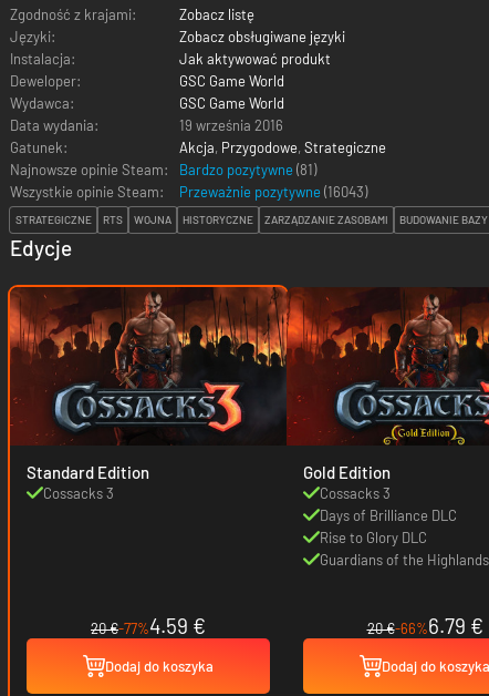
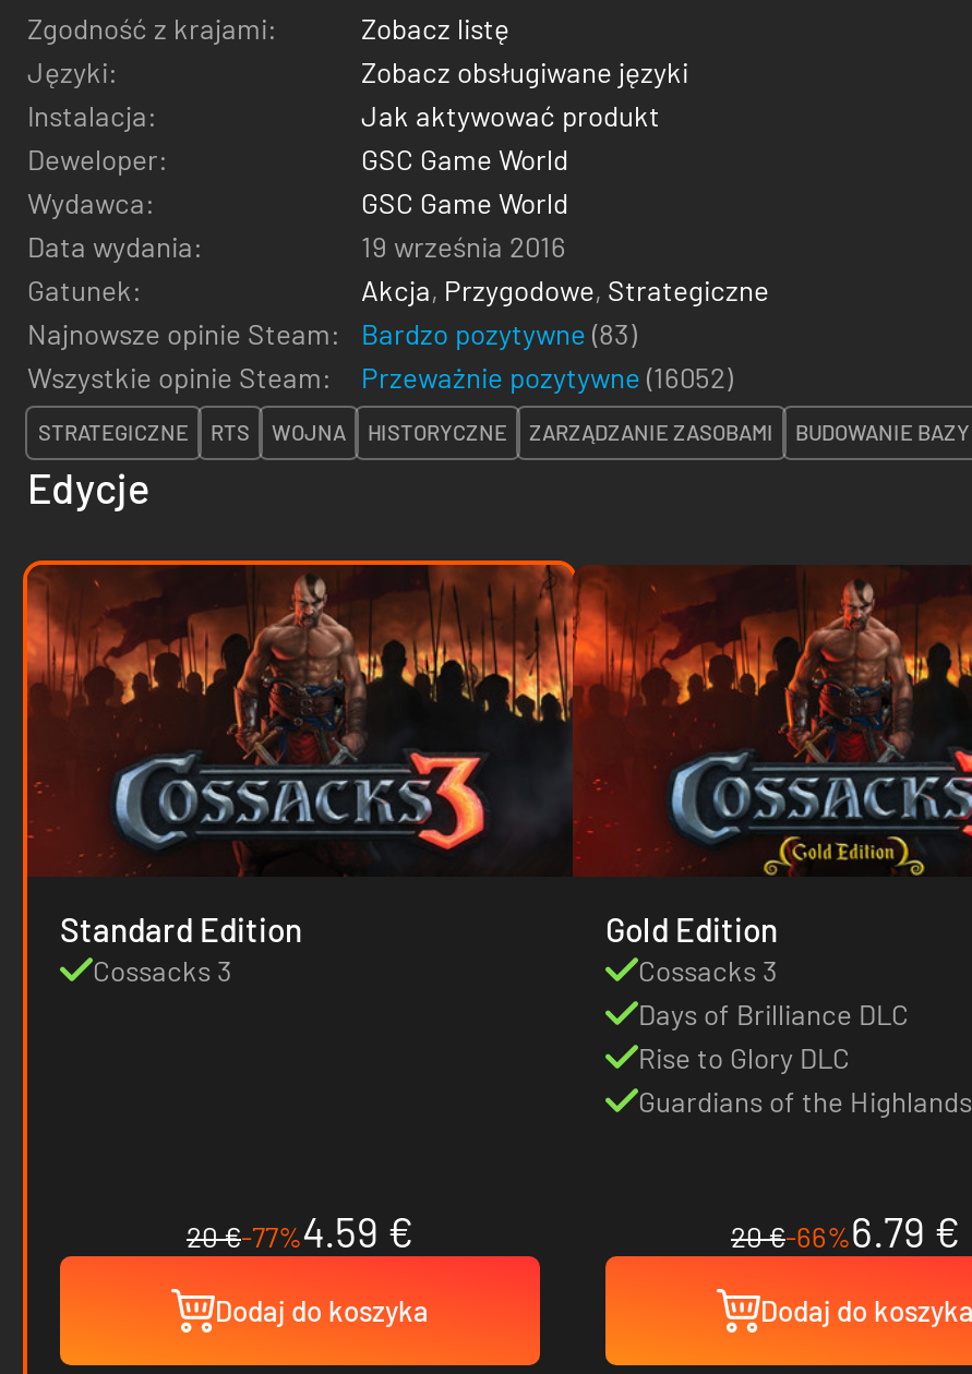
- Bardzo pozytywne (81)
+ Bardzo pozytywne (83)

- Przeważnie pozytywne (16043)
+ Przeważnie pozytywne (16052)
